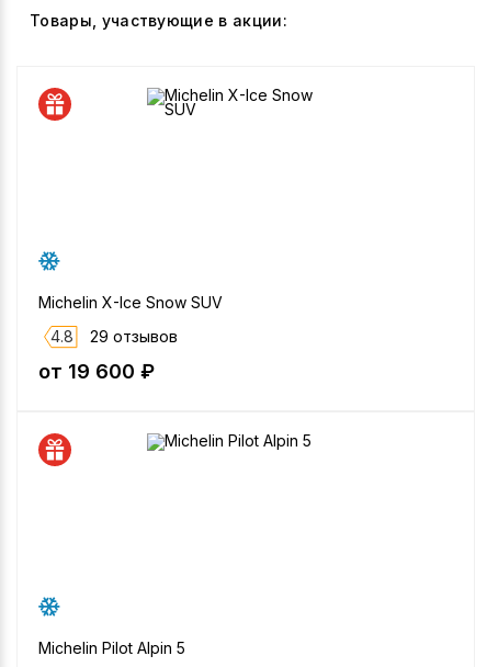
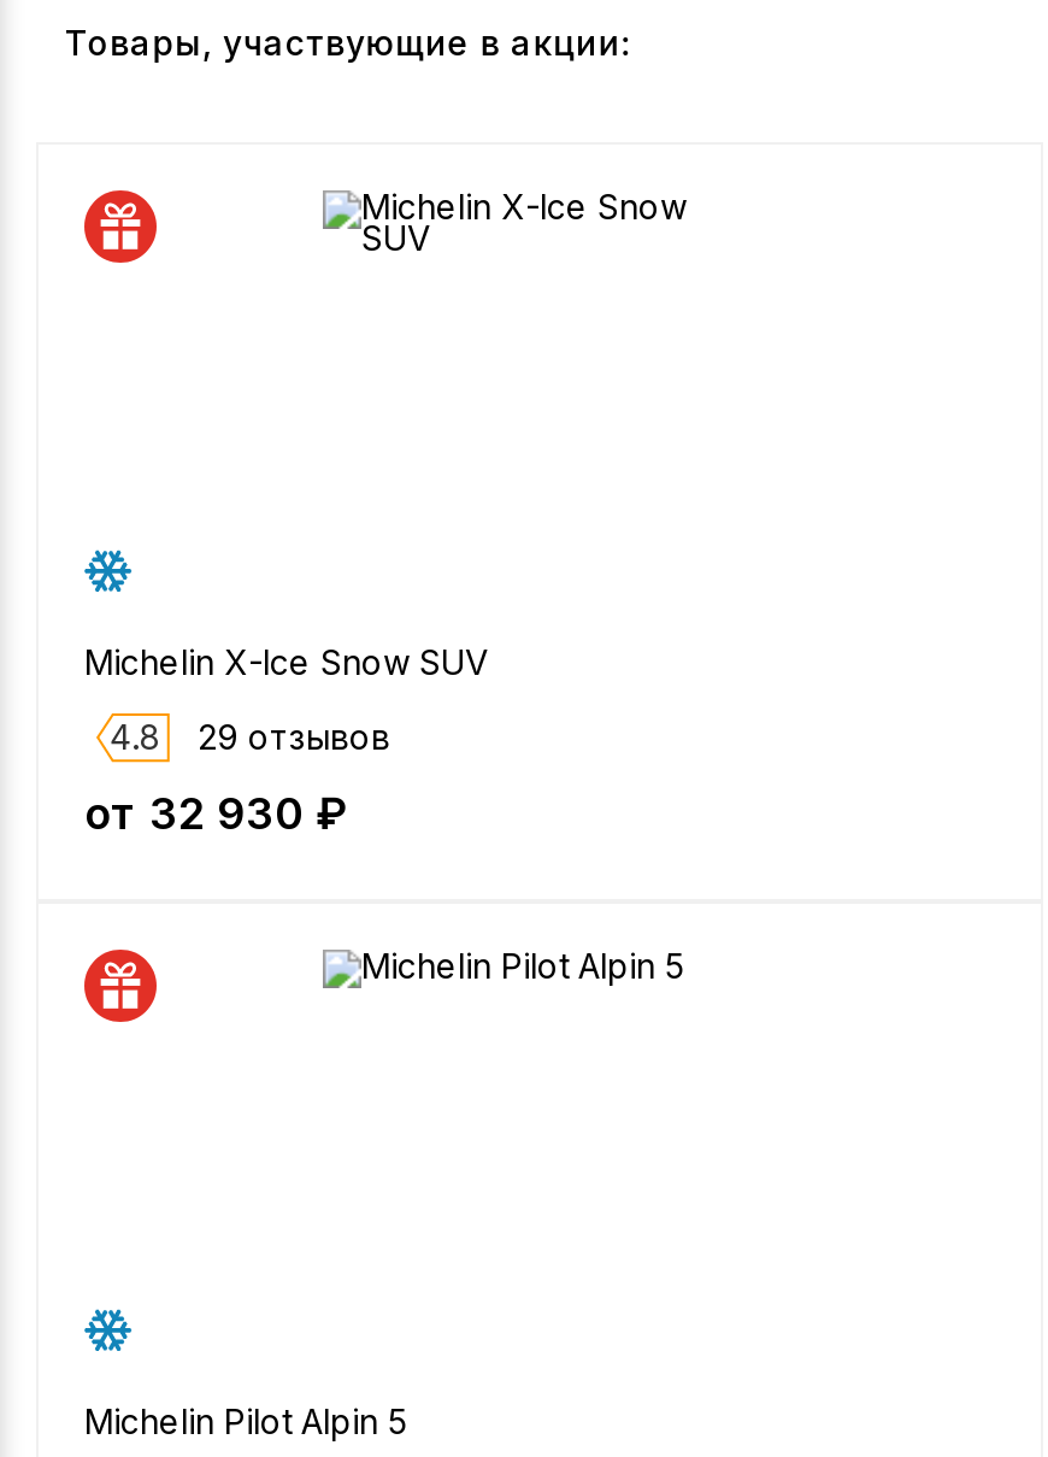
- от 19 600 ₽
+ от 32 930 ₽
